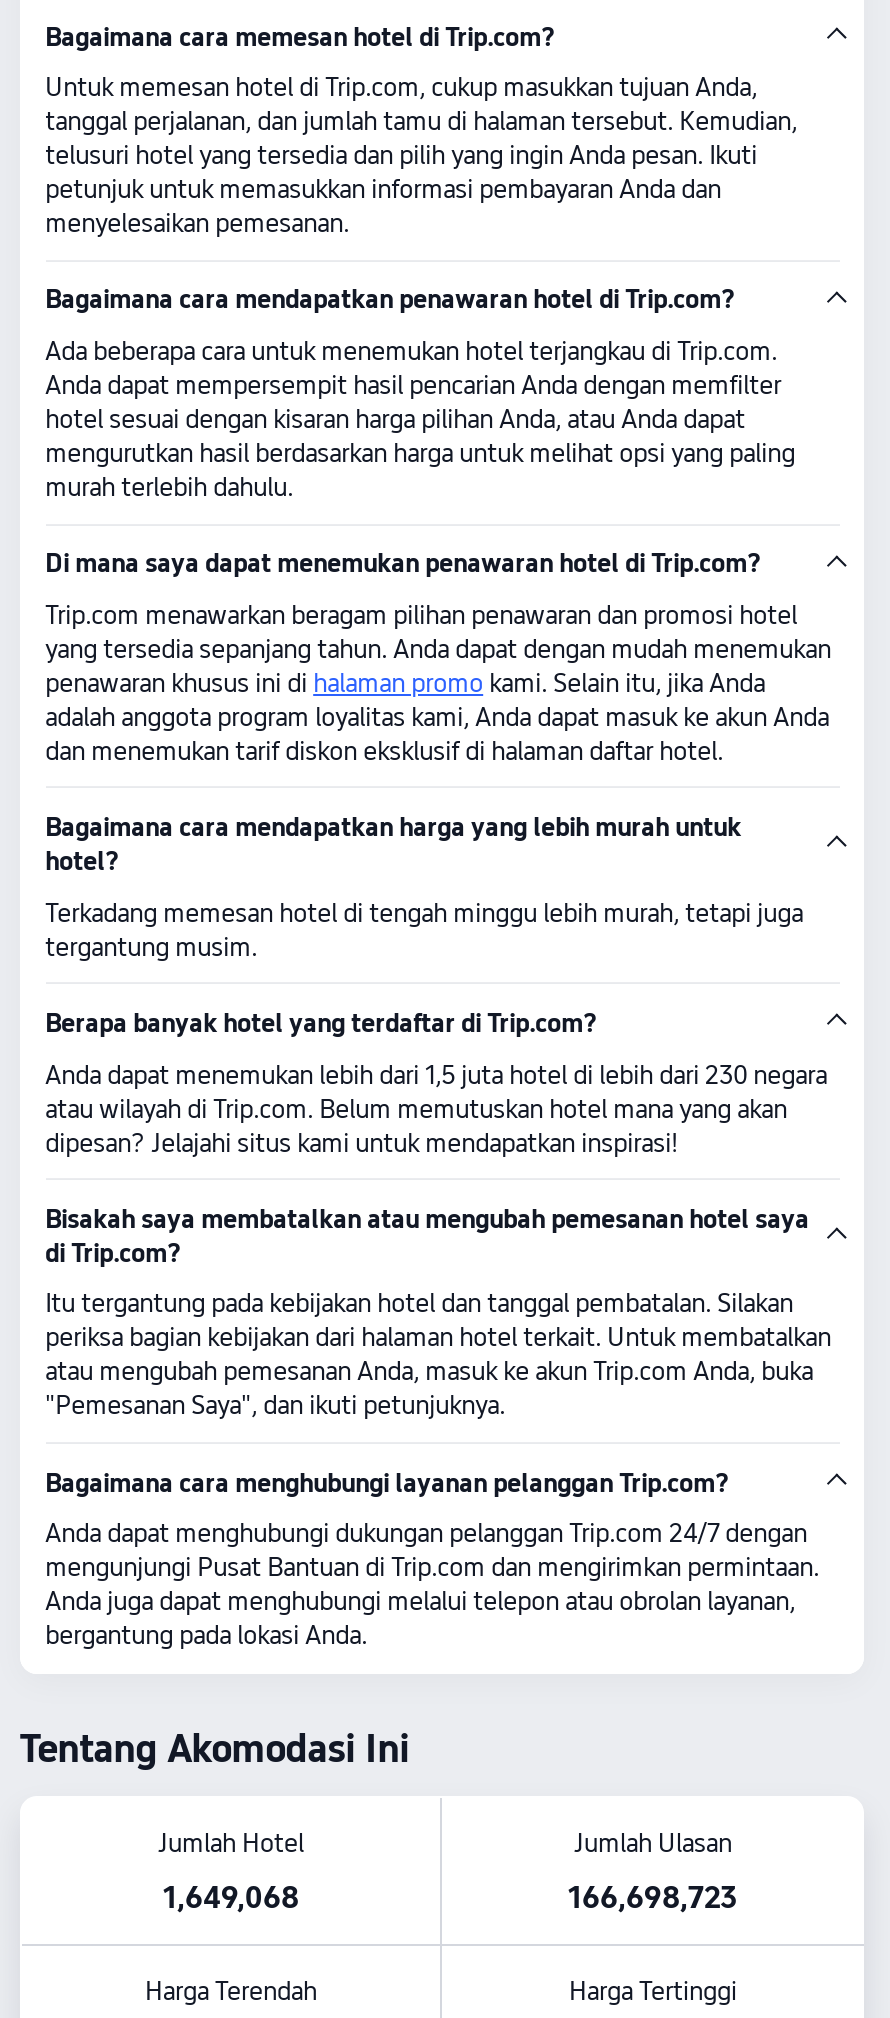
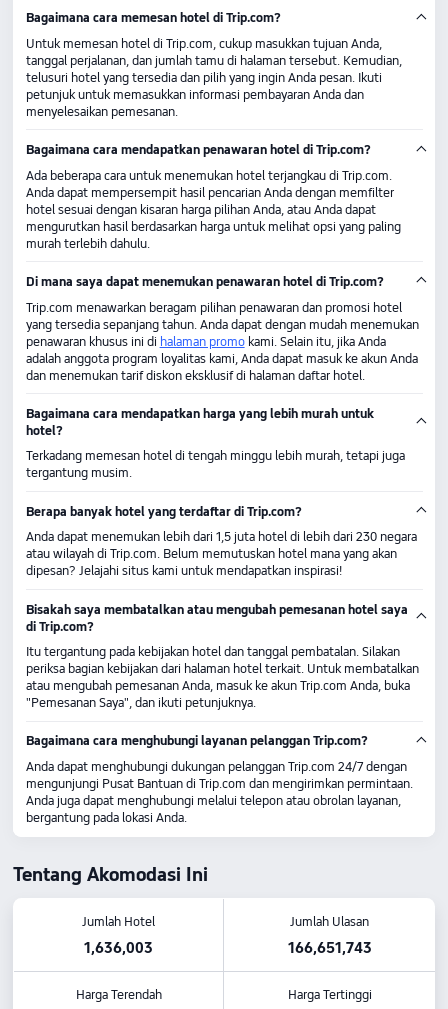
- 1,649,068
+ 1,636,003

- 166,698,723
+ 166,651,743
